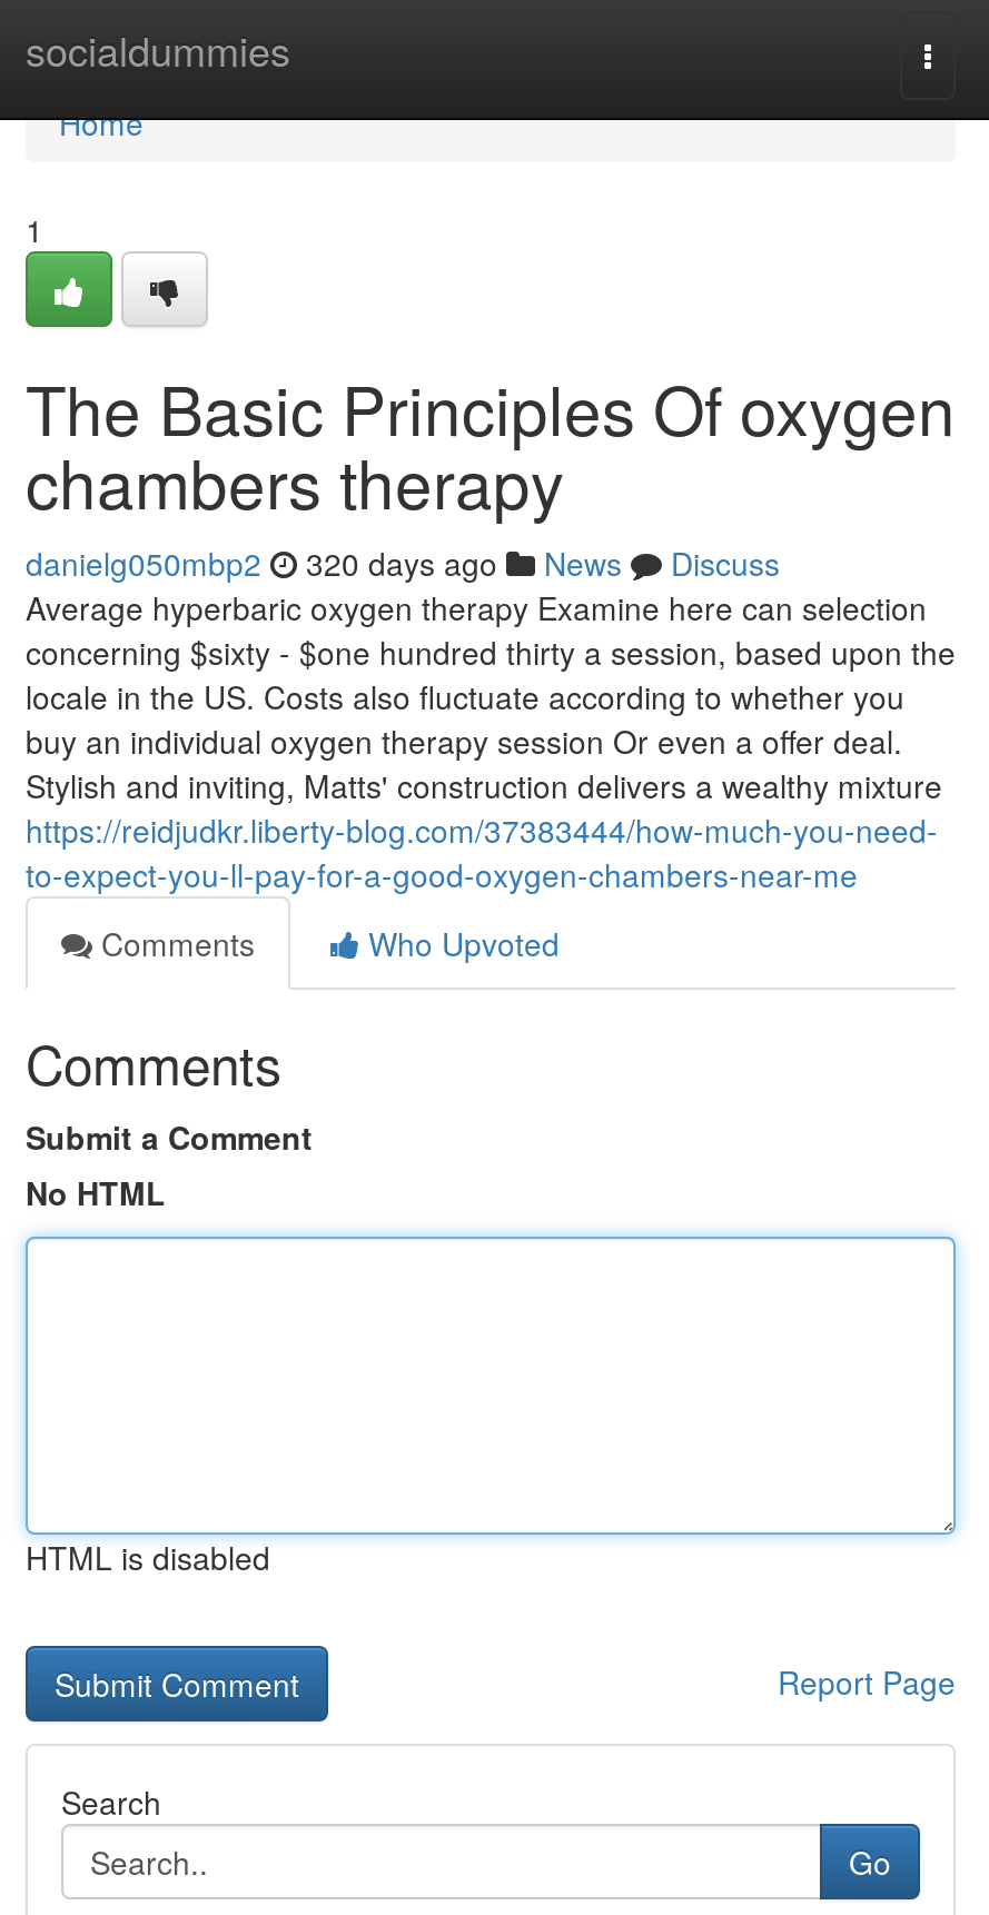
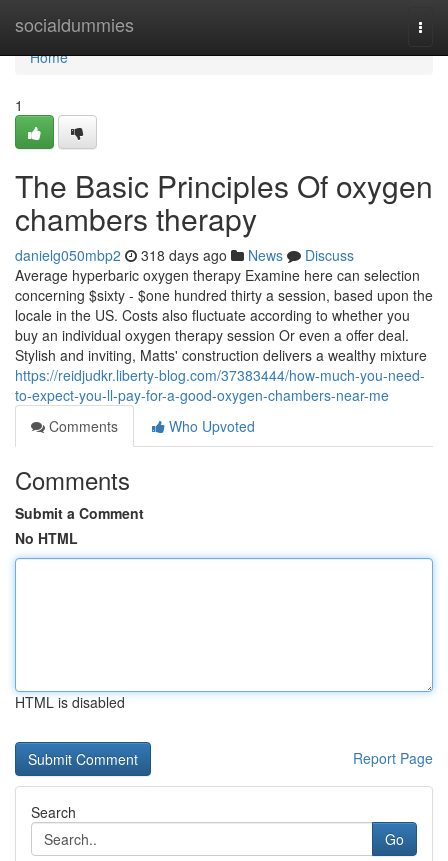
- danielg050mbp2 320 days ago News Discuss
+ danielg050mbp2 318 days ago News Discuss
